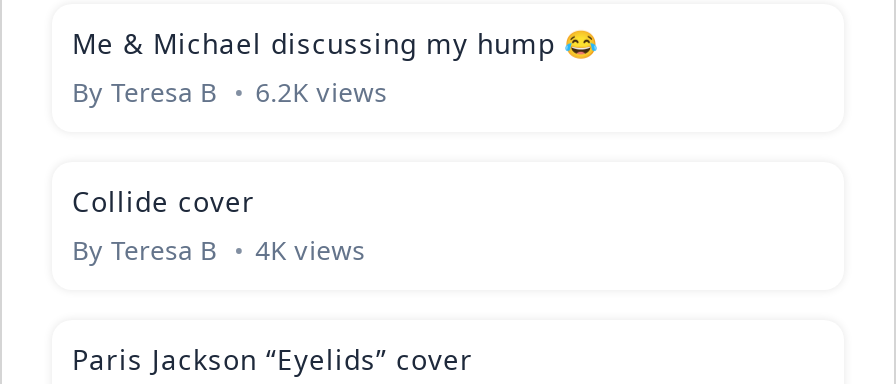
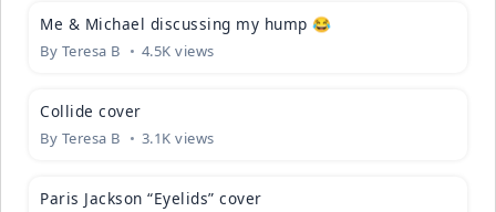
- By Teresa B 6.2K views
+ By Teresa B 4.5K views

- By Teresa B 4K views
+ By Teresa B 3.1K views
